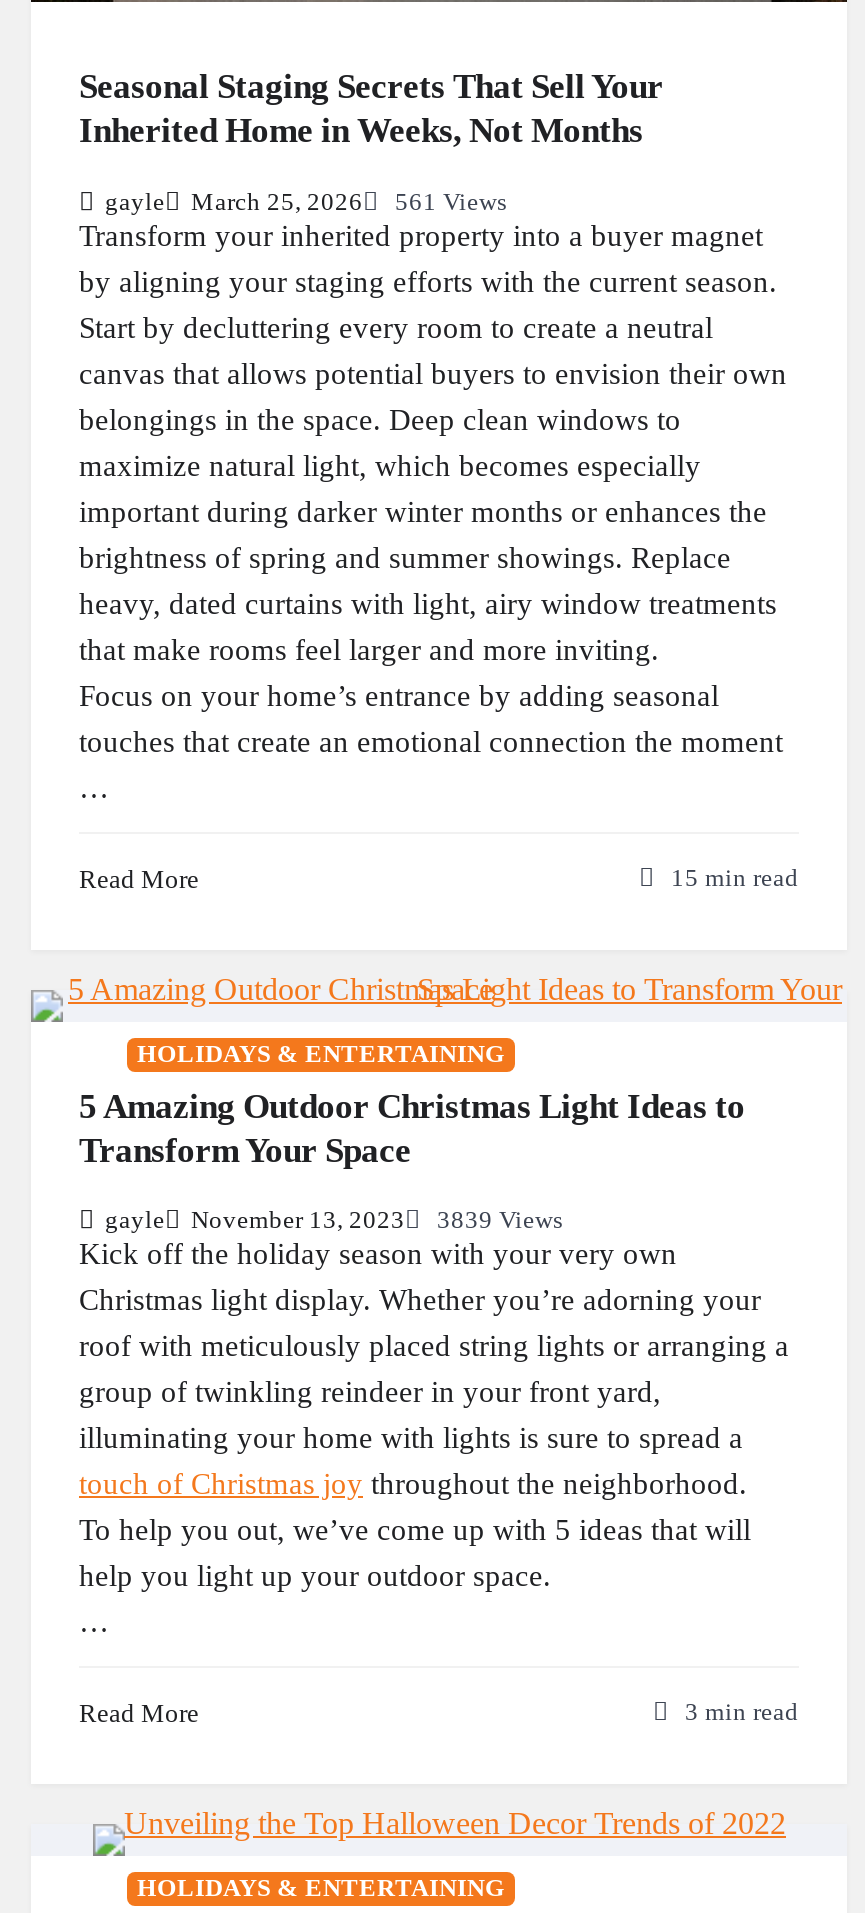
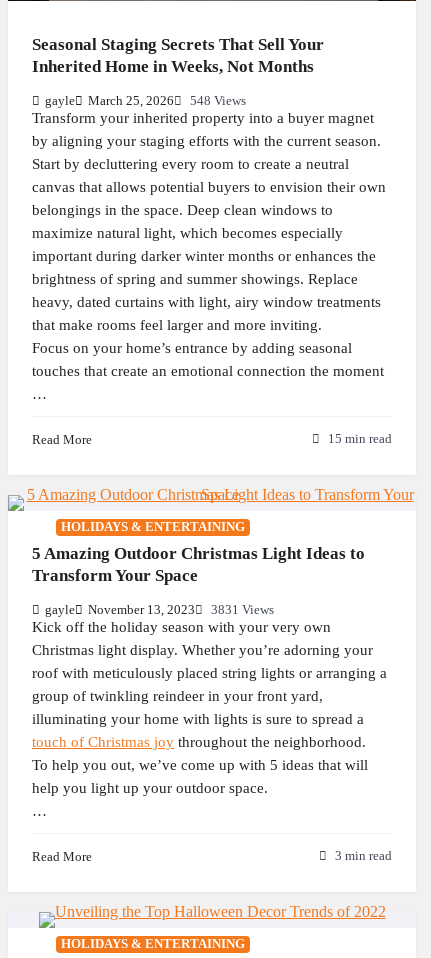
- gayle March 25, 2026 561 Views
+ gayle March 25, 2026 548 Views

- gayle November 13, 2023 3839 Views
+ gayle November 13, 2023 3831 Views
